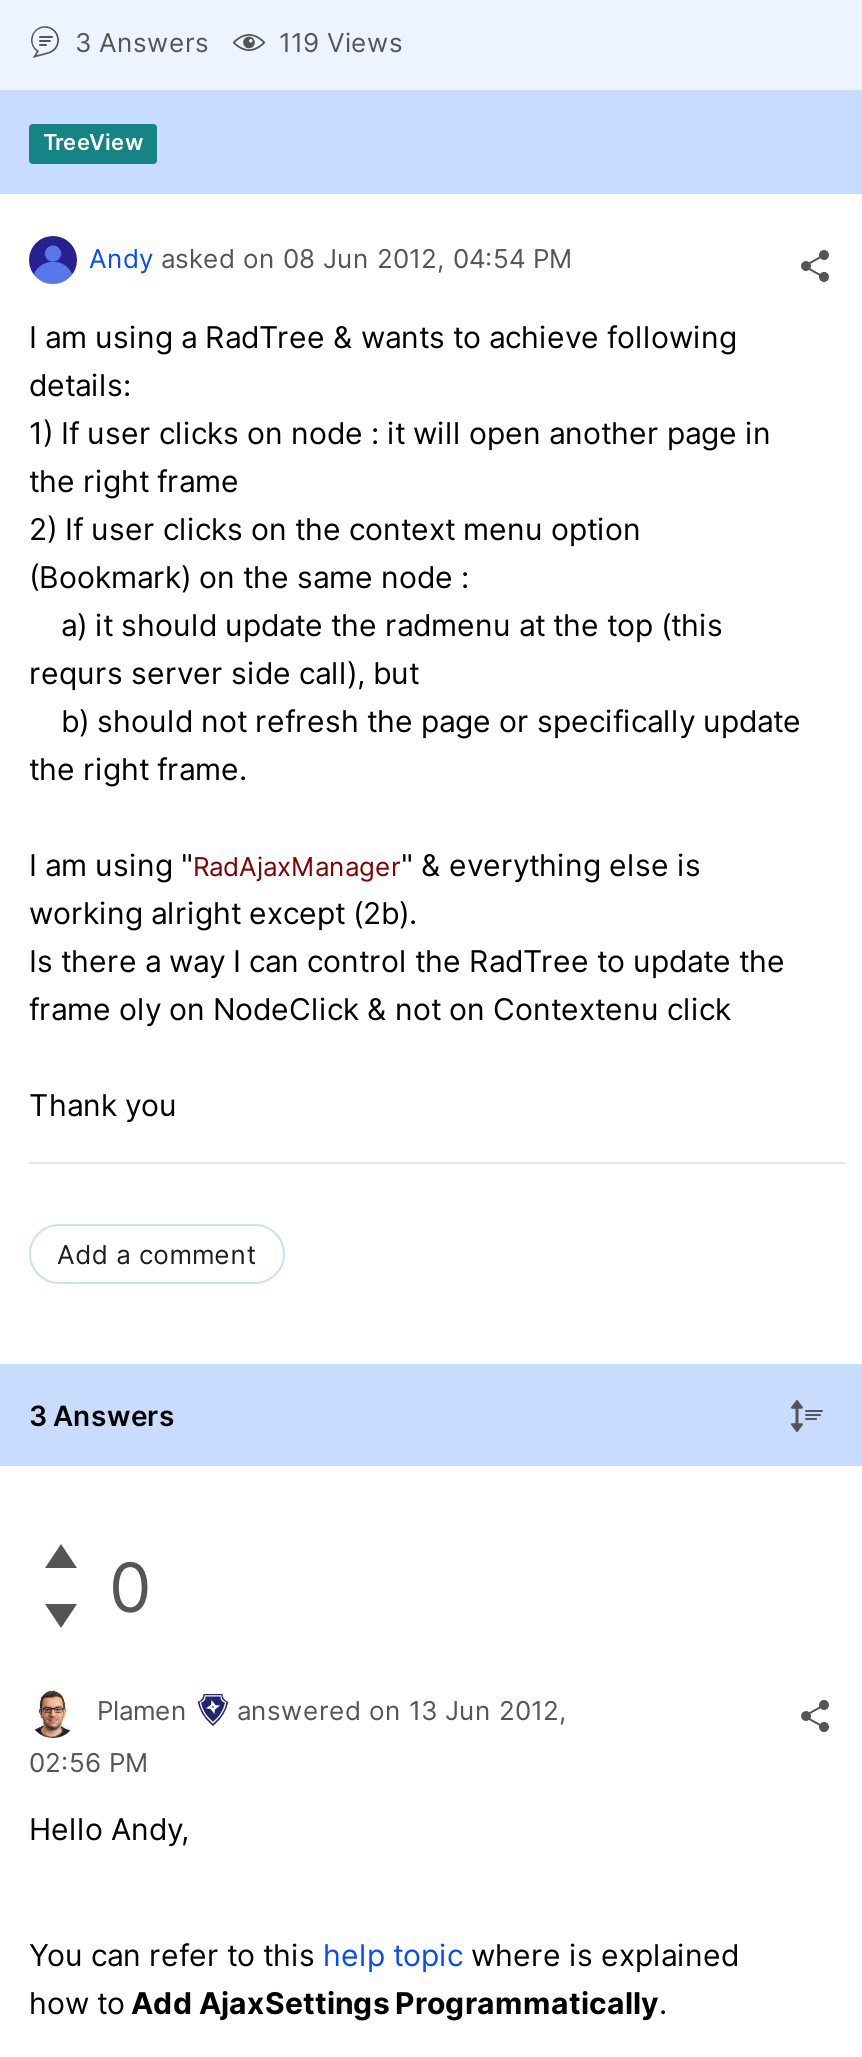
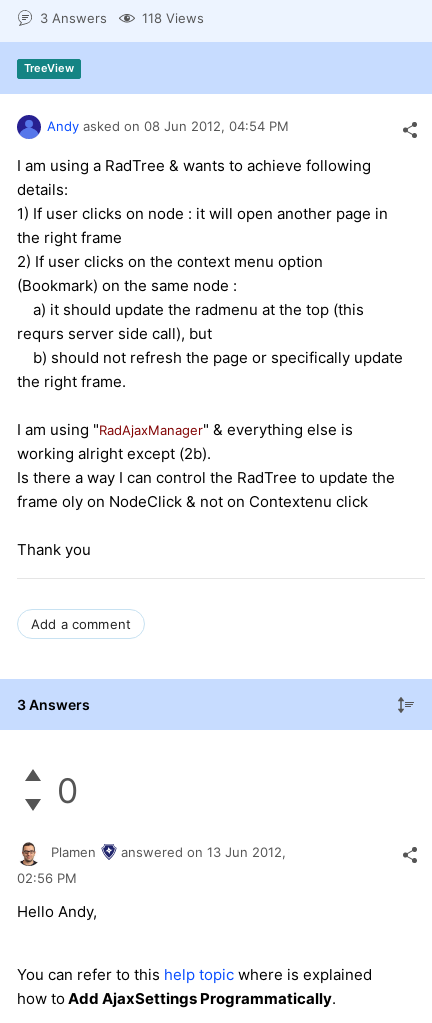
- 119 Views
+ 118 Views
